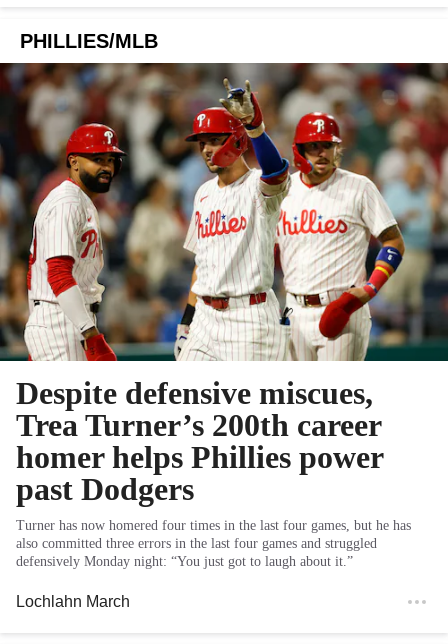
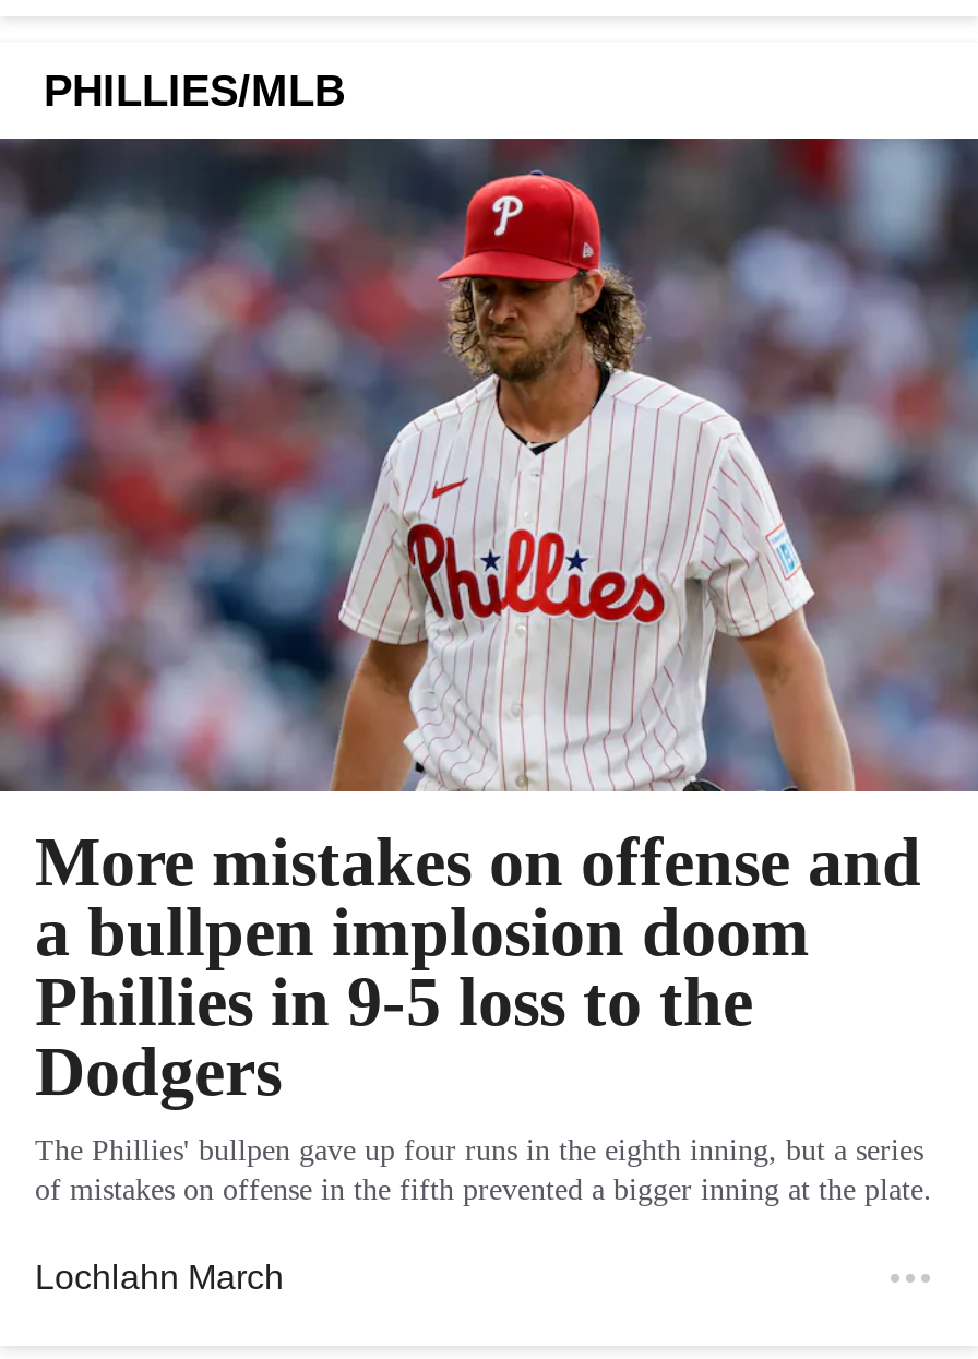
- [image]
- Despite defensive miscues,
- Trea Turner’s 200th career
- homer helps Phillies power
- past Dodgers
- Turner has now homered four times in the last four games, but he has
- also committed three errors in the last four games and struggled
- defensively Monday night: “You just got to laugh about it.”
+ [image]
+ More mistakes on offense and
+ a bullpen implosion doom
+ Phillies in 9-5 loss to the
+ Dodgers
+ The Phillies' bullpen gave up four runs in the eighth inning, but a series
+ of mistakes on offense in the fifth prevented a bigger inning at the plate.
